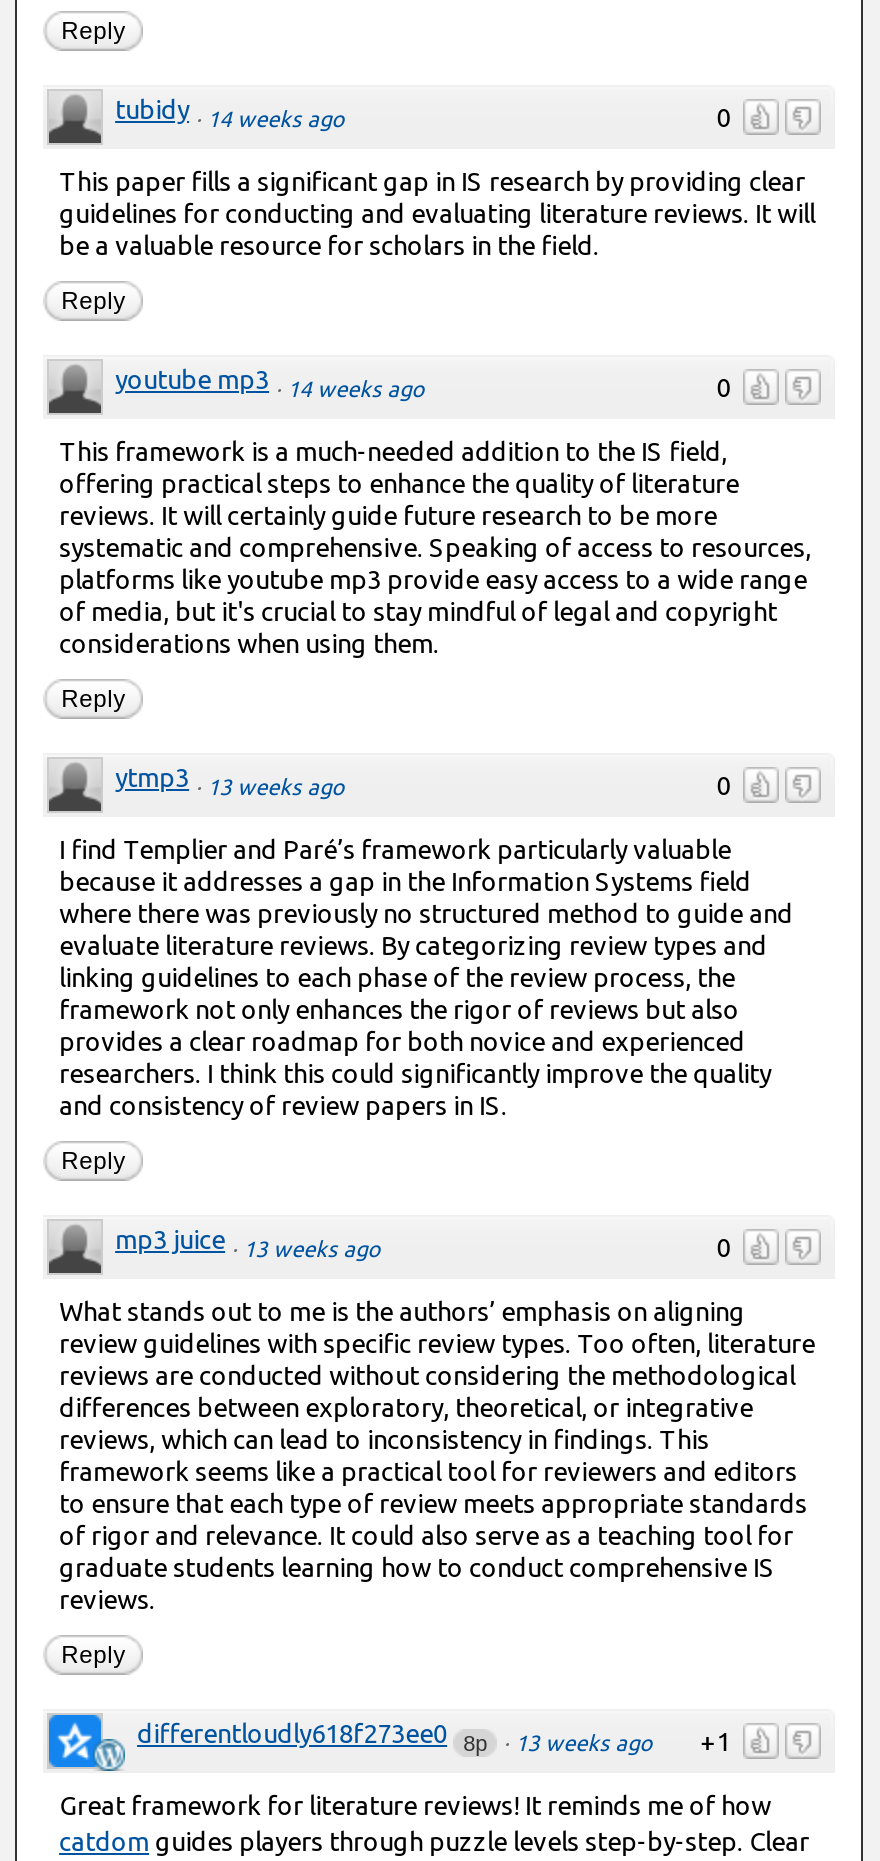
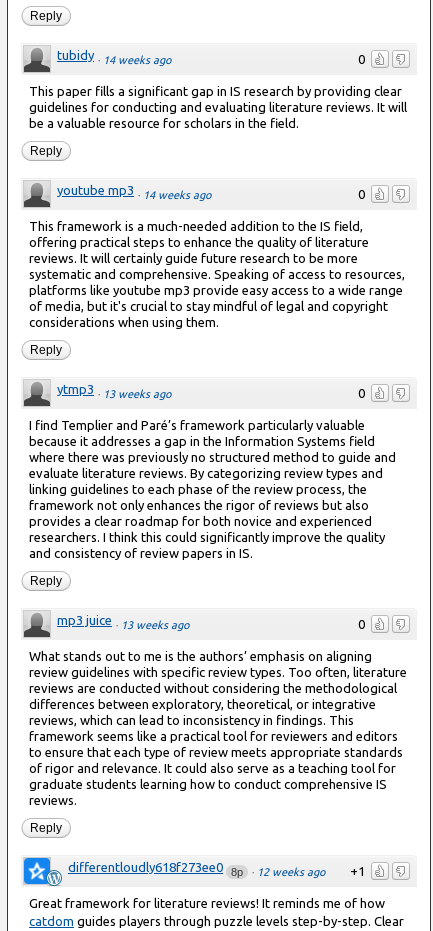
- differentloudly618f273ee0 8p · 13 weeks ago
+ differentloudly618f273ee0 8p · 12 weeks ago
